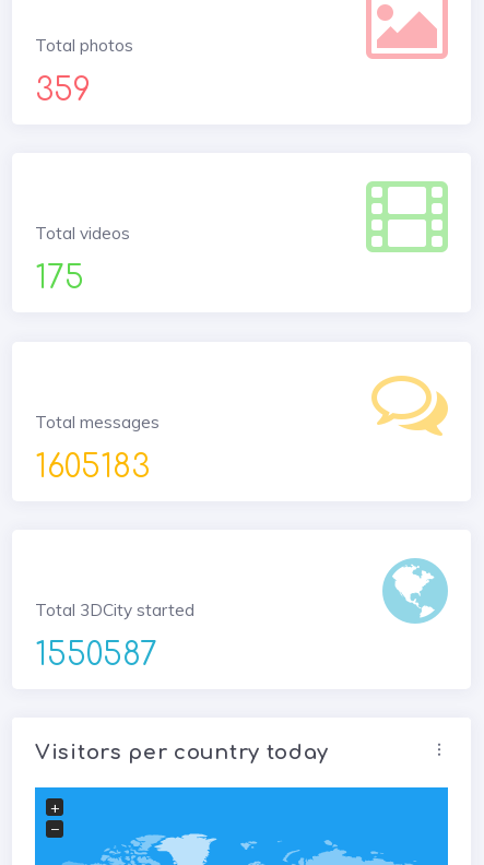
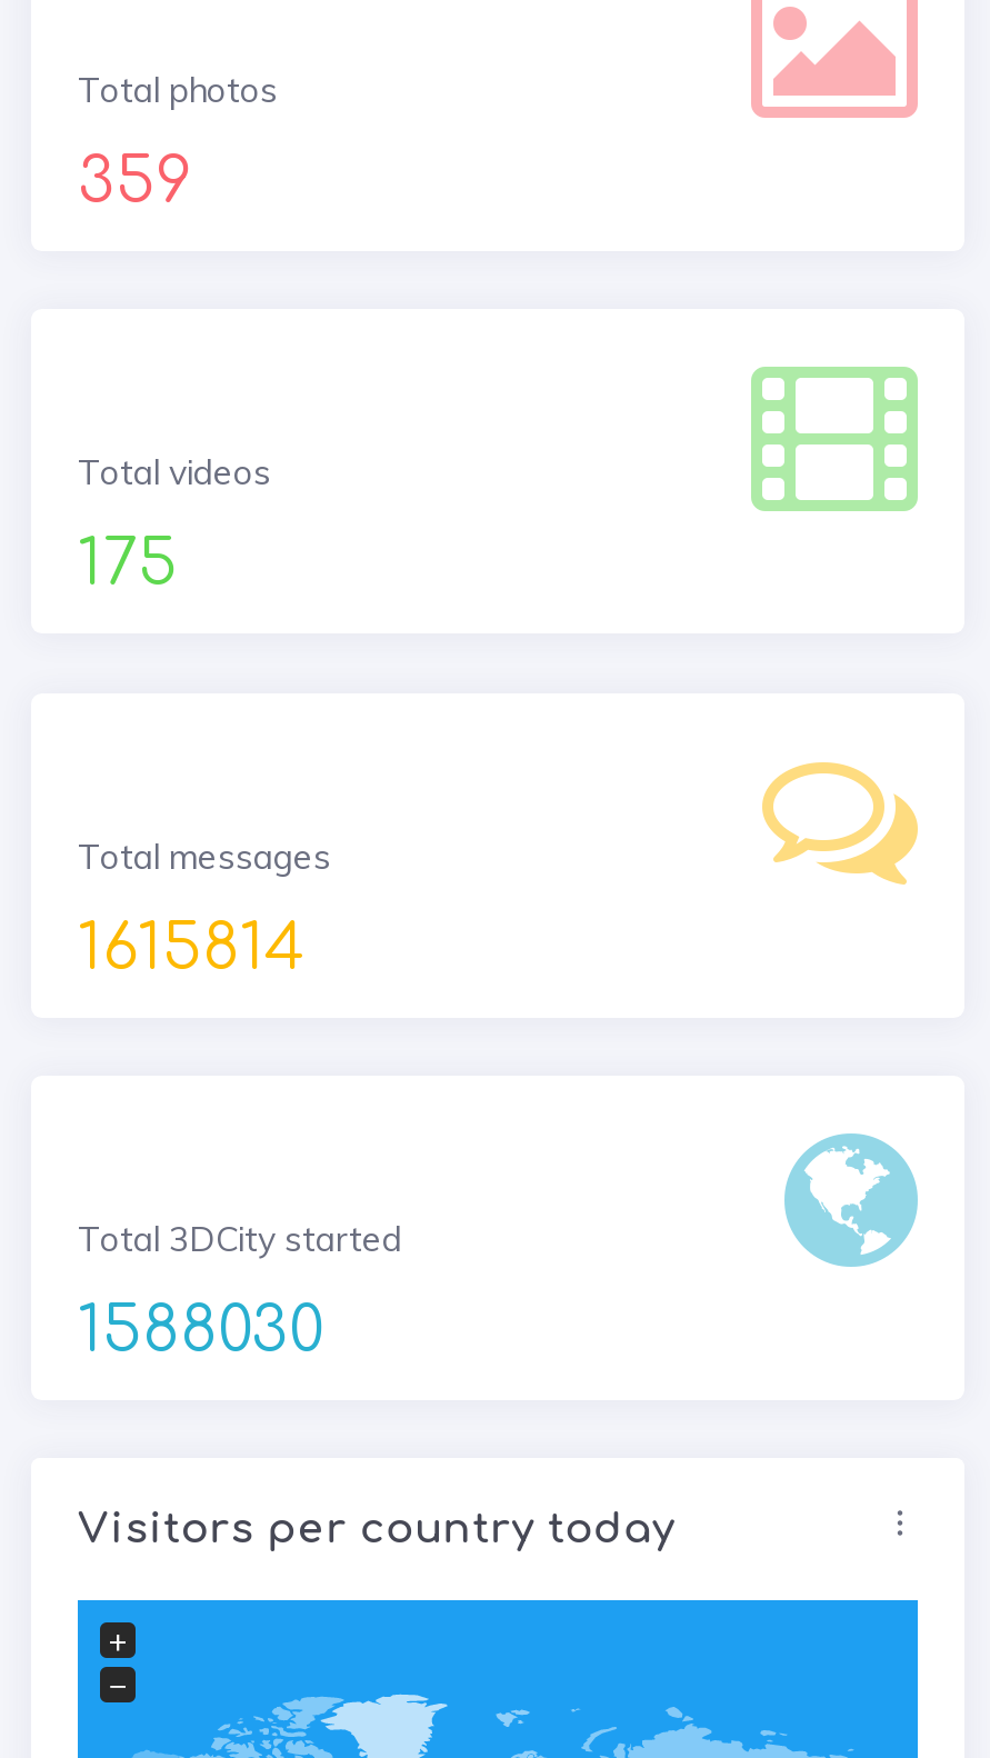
- 1605183
+ 1615814

- 1550587
+ 1588030
